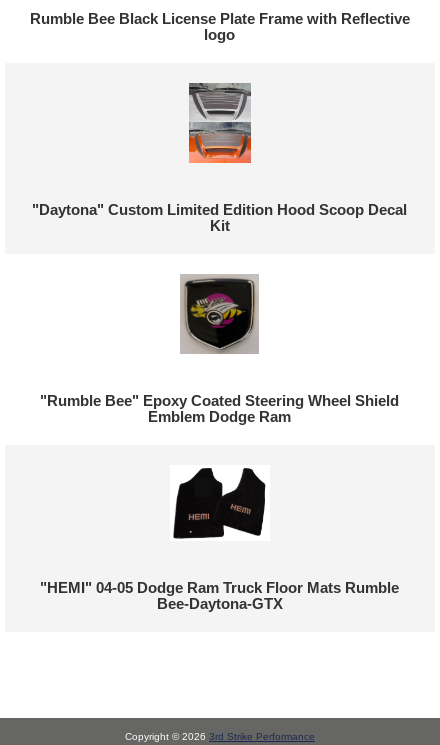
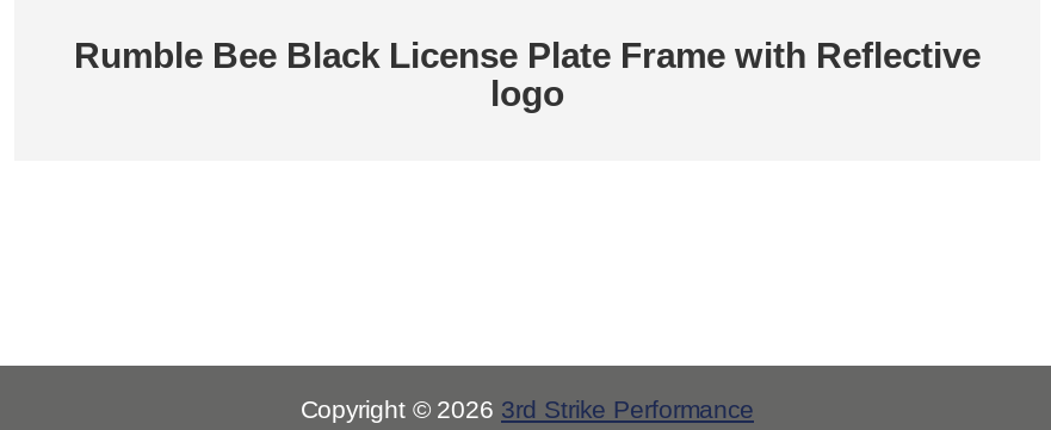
- [image]
- "Daytona" Custom Limited Edition Hood Scoop Decal
- Kit

- [image]
- "Rumble Bee" Epoxy Coated Steering Wheel Shield
- Emblem Dodge Ram

- [image]

- "HEMI" 04-05 Dodge Ram Truck Floor Mats Rumble
- Bee-Daytona-GTX
